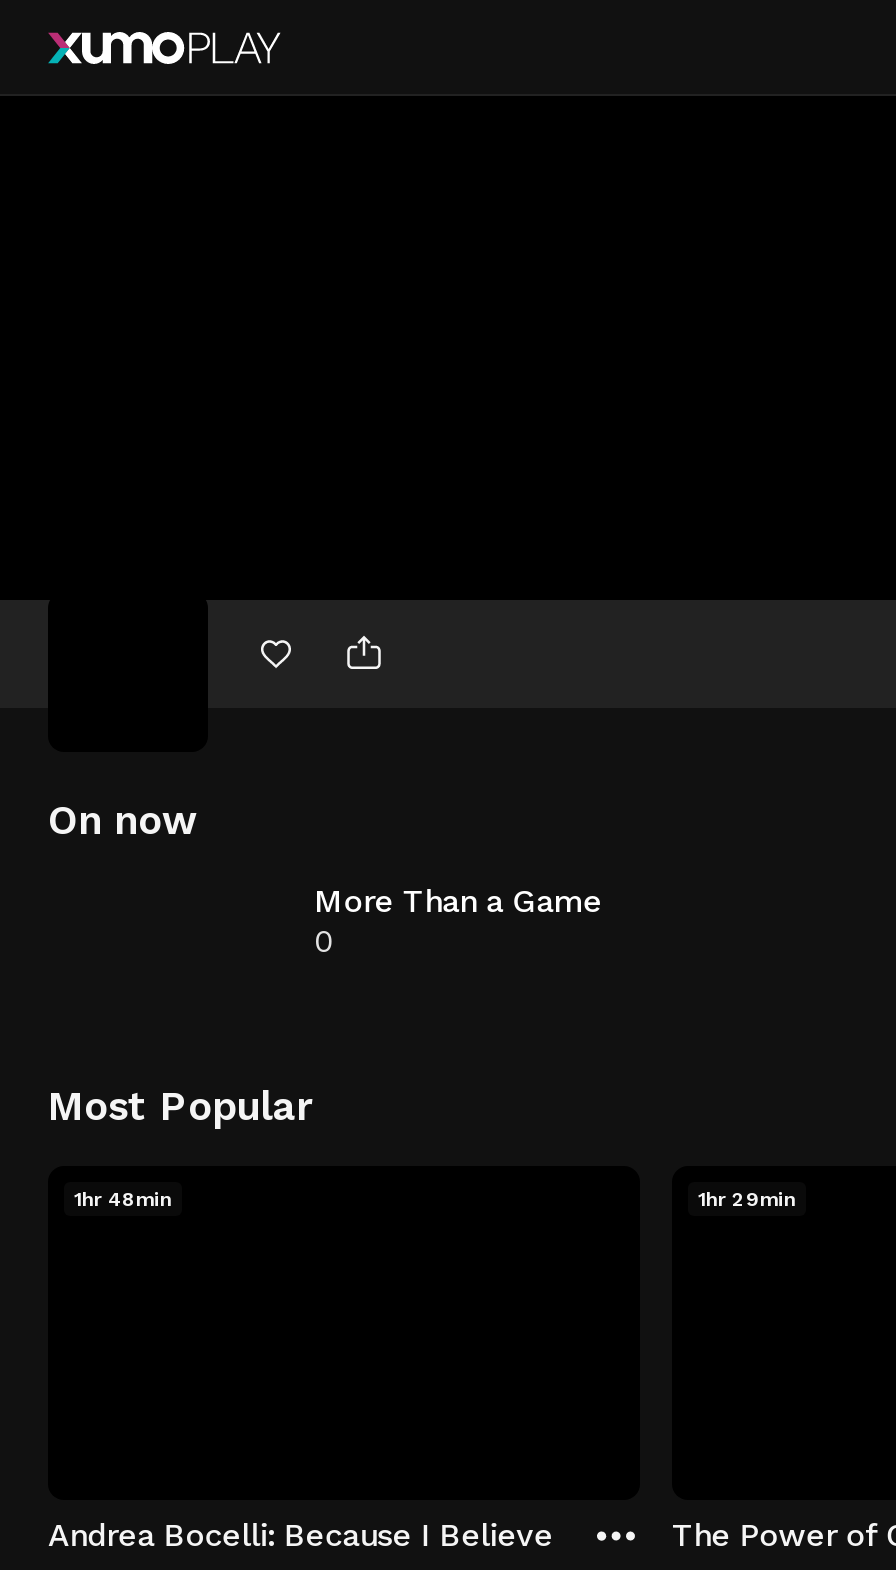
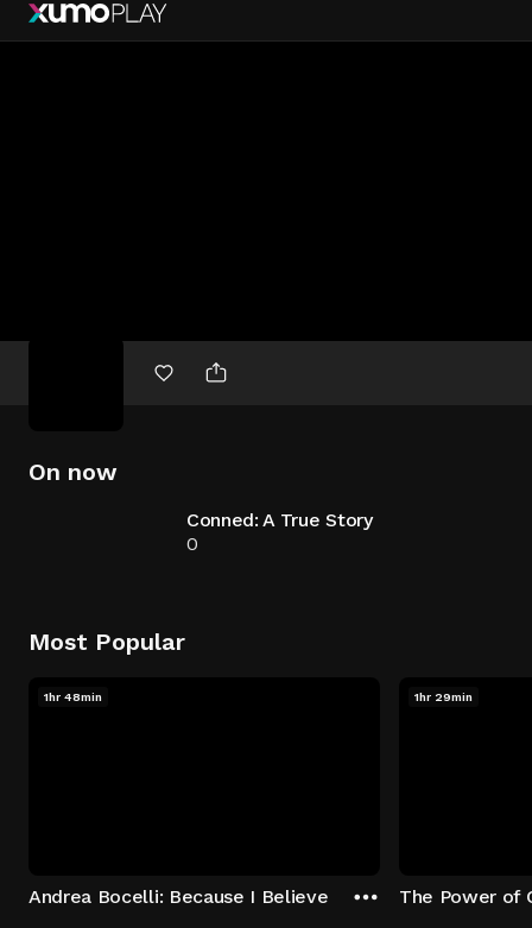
- More Than a Game
+ Conned: A True Story
